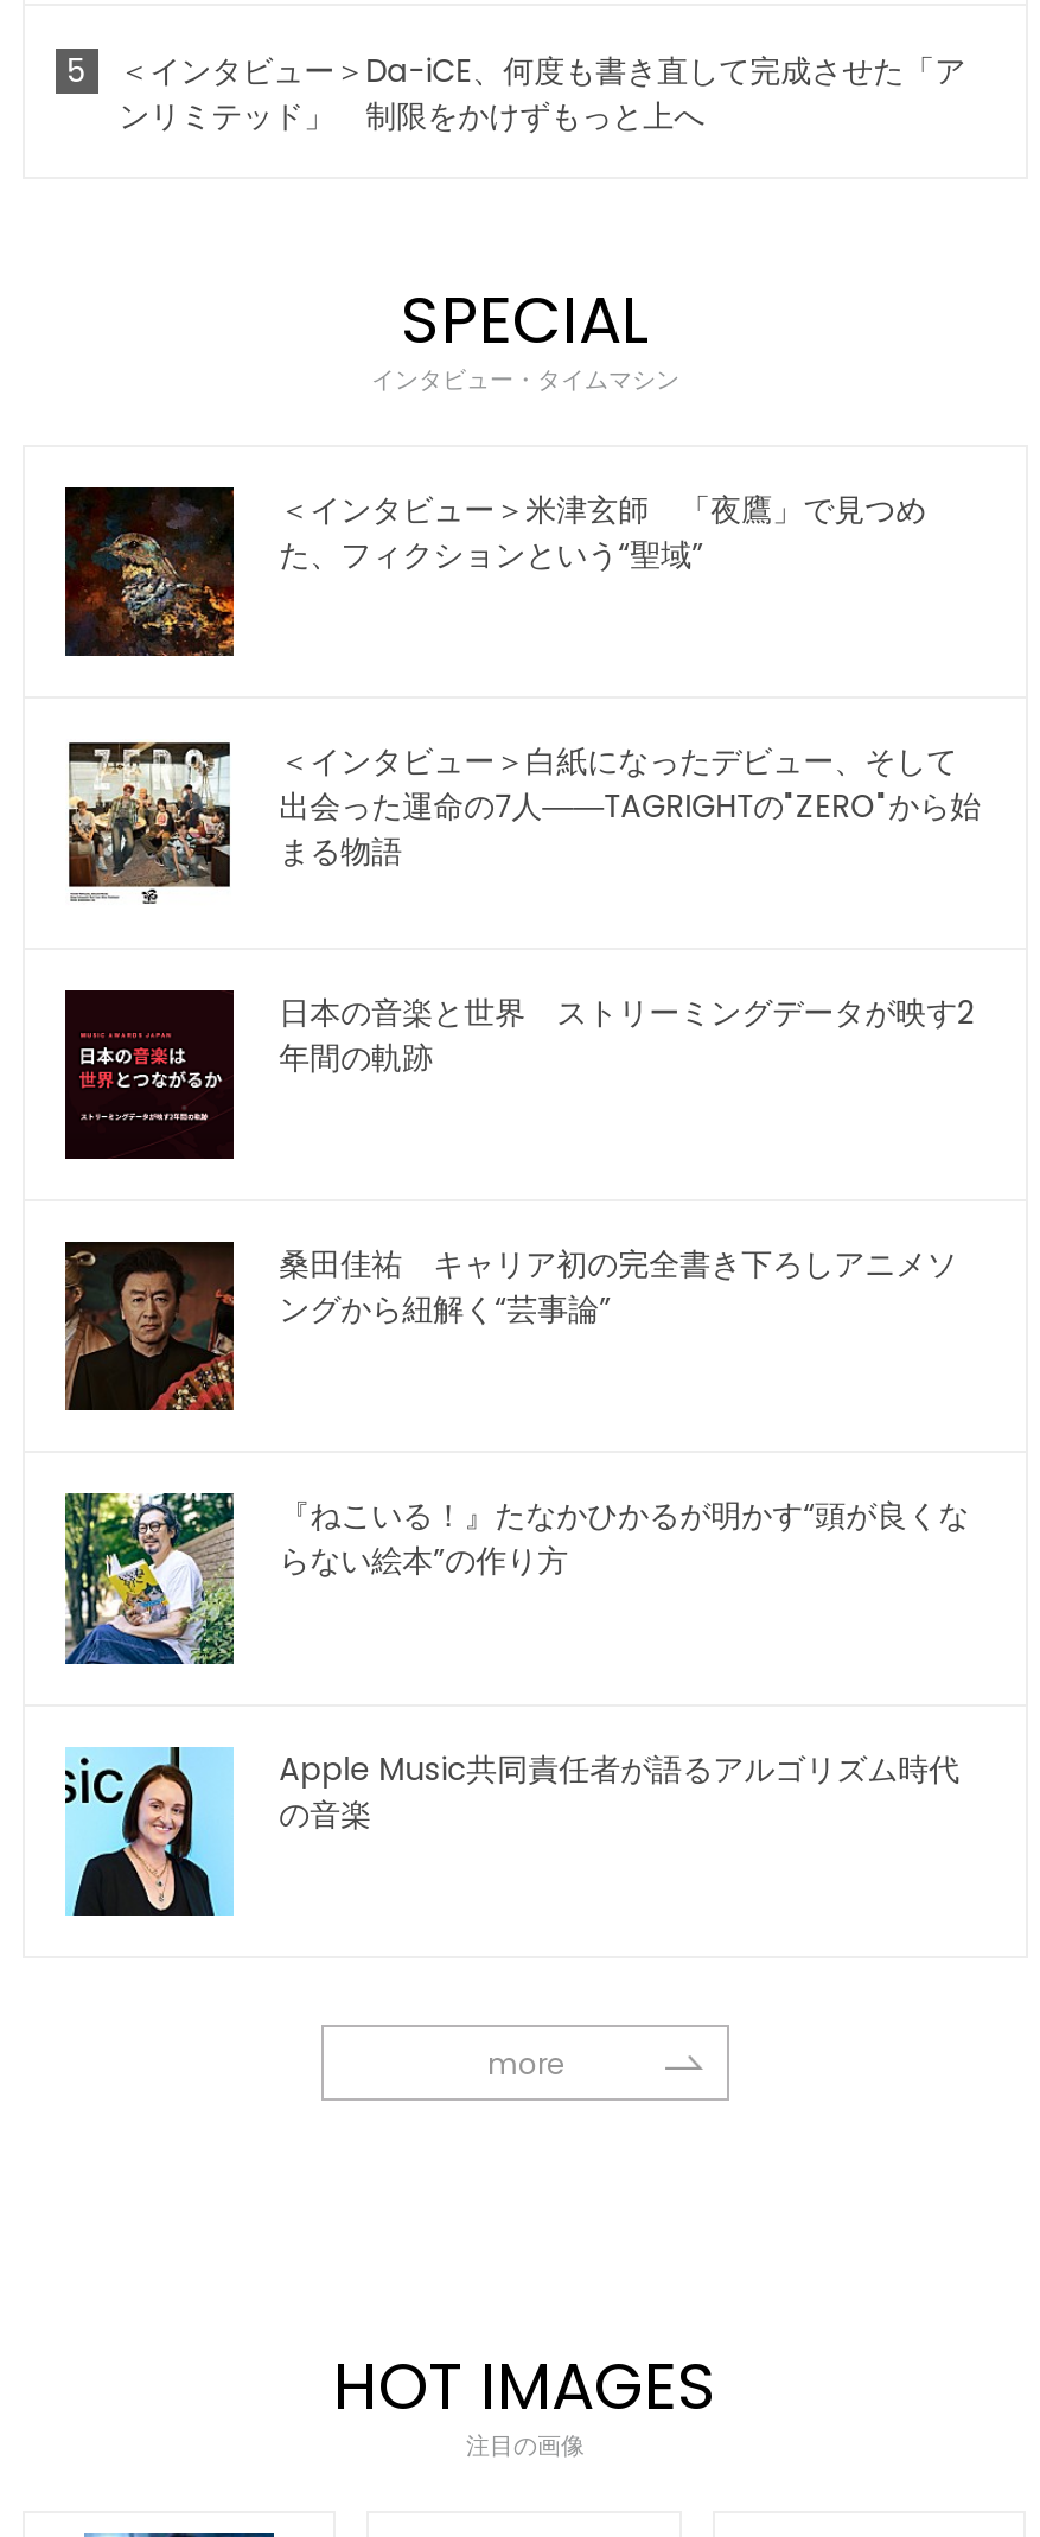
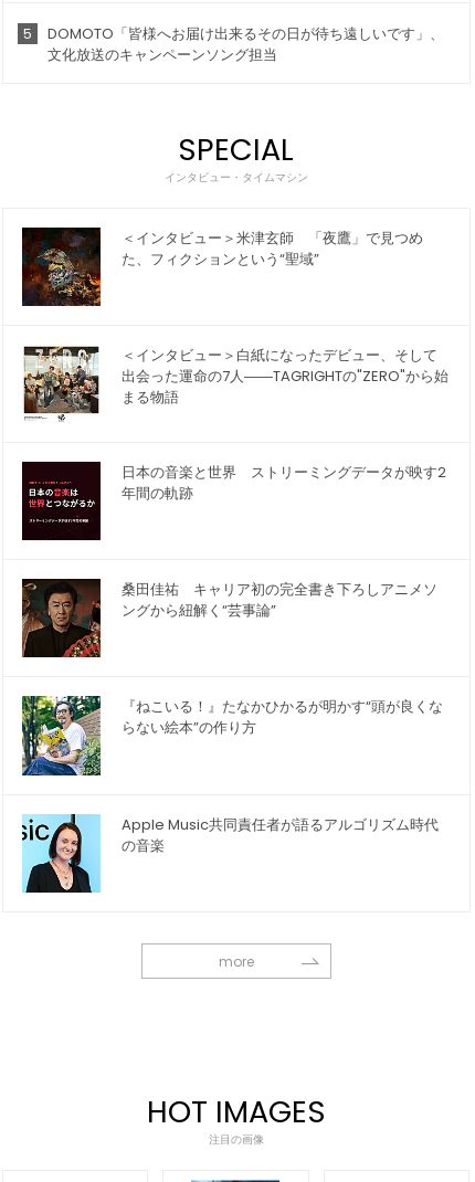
- ＜インタビュー＞Da-iCE、何度も書き直して完成させた「ア
- ンリミテッド」 制限をかけずもっと上へ
+ DOMOTO「皆様へお届け出来るその日が待ち遠しいです」、
+ 文化放送のキャンペーンソング担当
